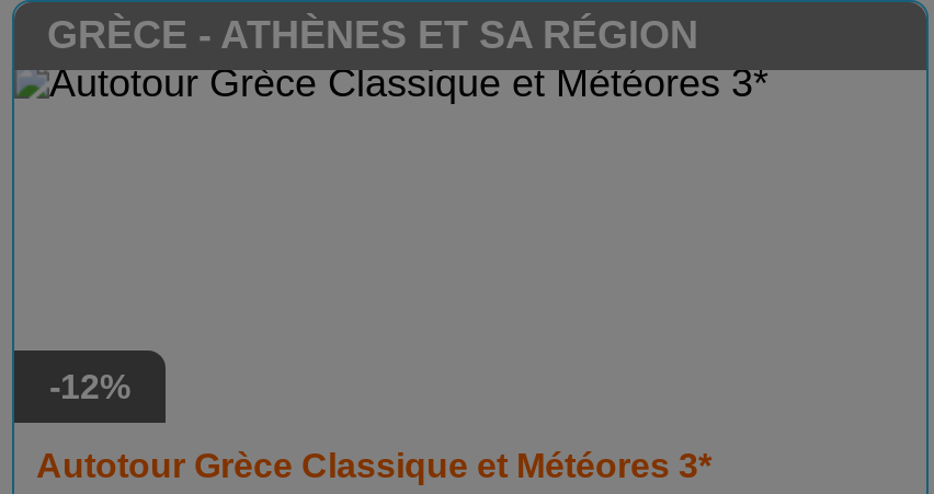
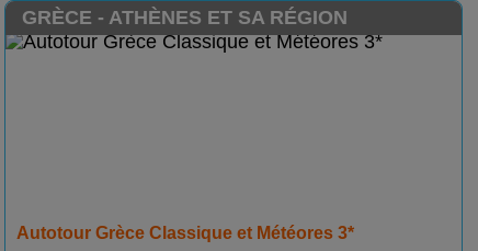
- -12%
